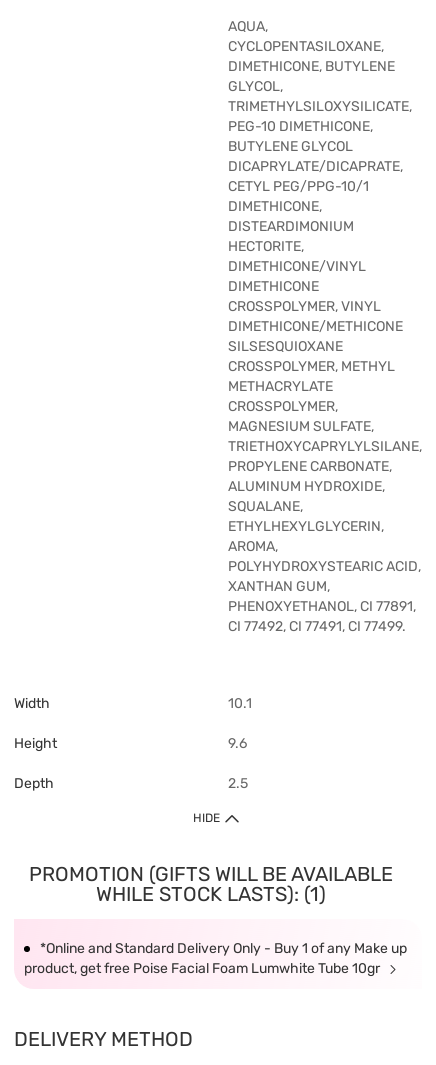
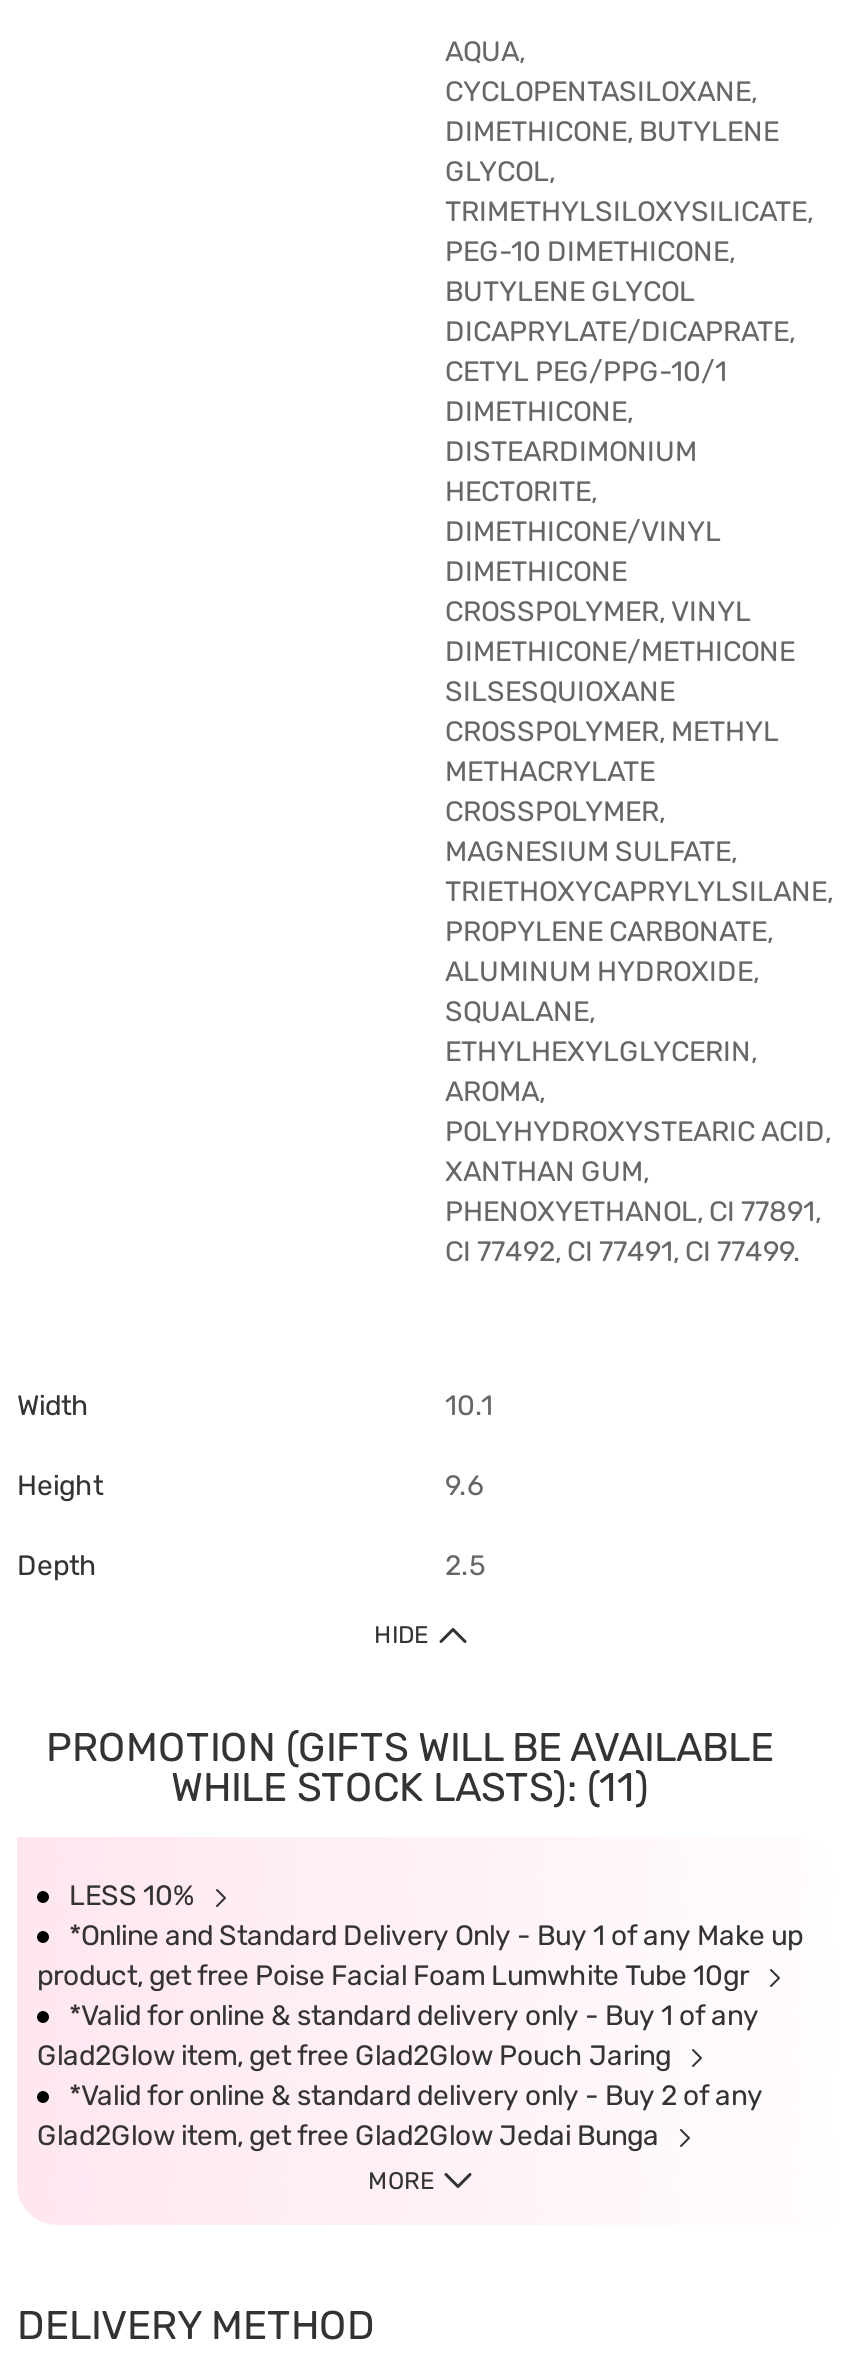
- WHILE STOCK LASTS): (1)
+ WHILE STOCK LASTS): (11)
+ LESS 10%

+ *Valid for online & standard delivery only - Buy 1 of any
+ Glad2Glow item, get free Glad2Glow Pouch Jaring
+ *Valid for online & standard delivery only - Buy 2 of any
+ Glad2Glow item, get free Glad2Glow Jedai Bunga
+ MORE
